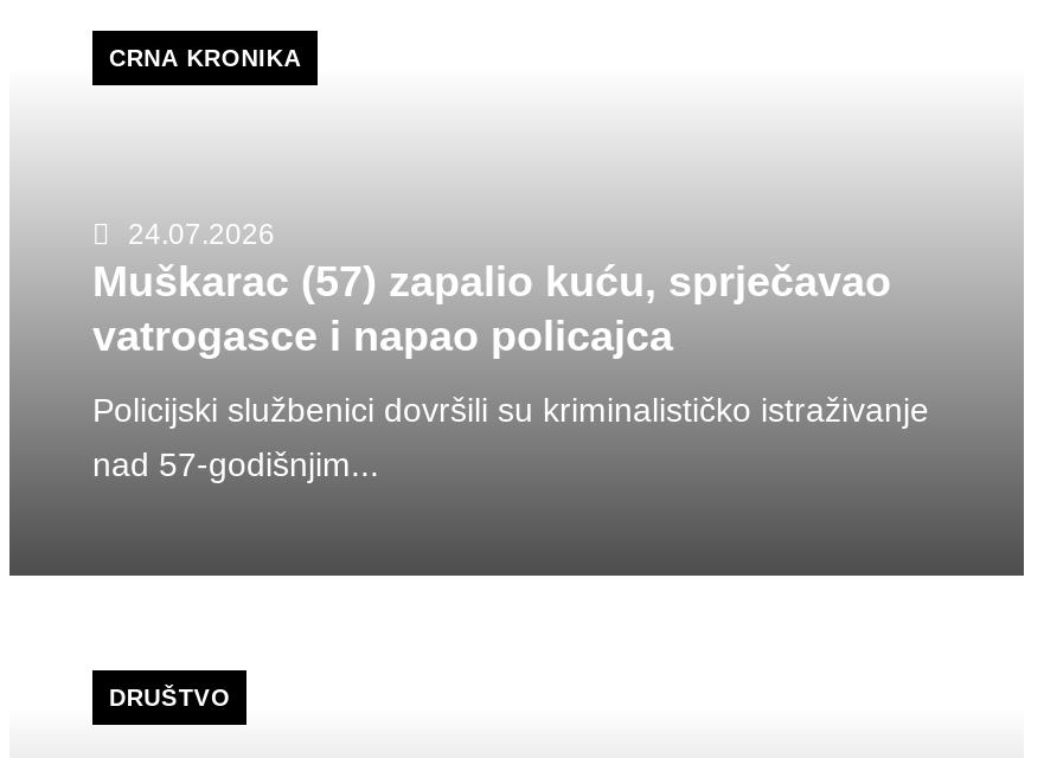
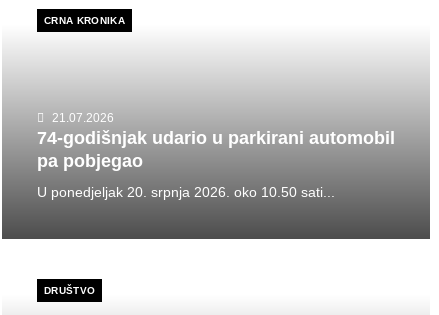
- 24.07.2026
- Muškarac (57) zapalio kuću, sprječavao
- vatrogasce i napao policajca
+ 21.07.2026
+ 74-godišnjak udario u parkirani automobil
+ pa pobjegao

- Policijski službenici dovršili su kriminalističko istraživanje
- nad 57-godišnjim...
+ U ponedjeljak 20. srpnja 2026. oko 10.50 sati...
